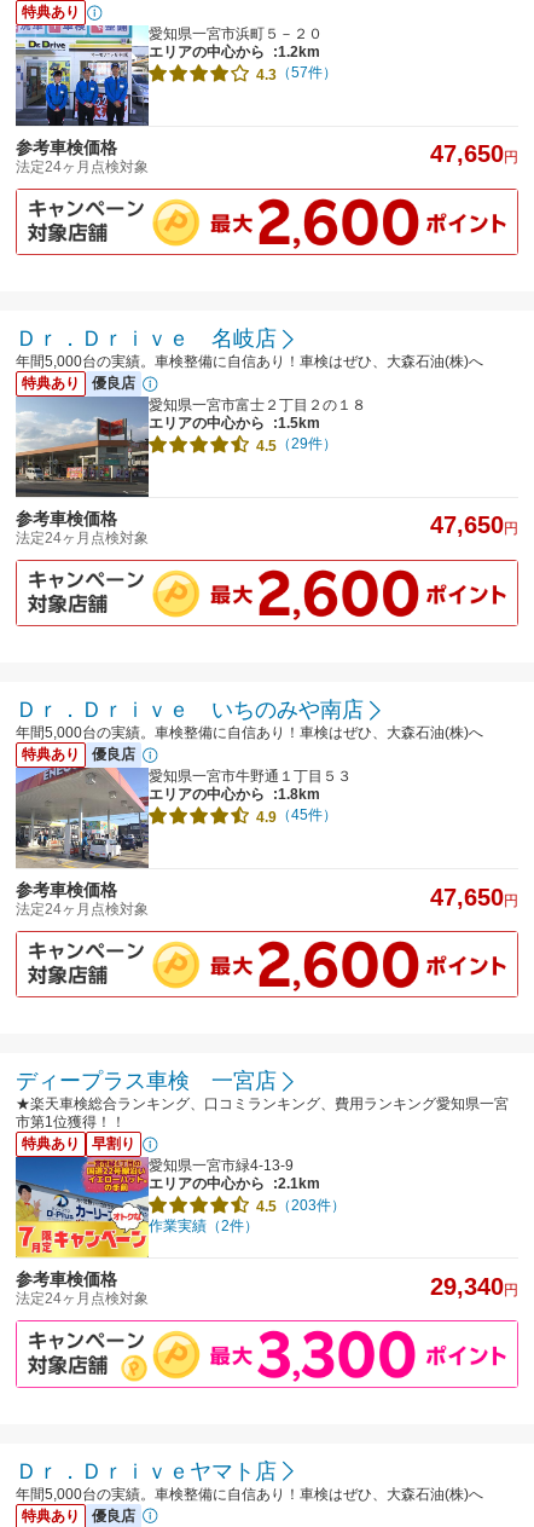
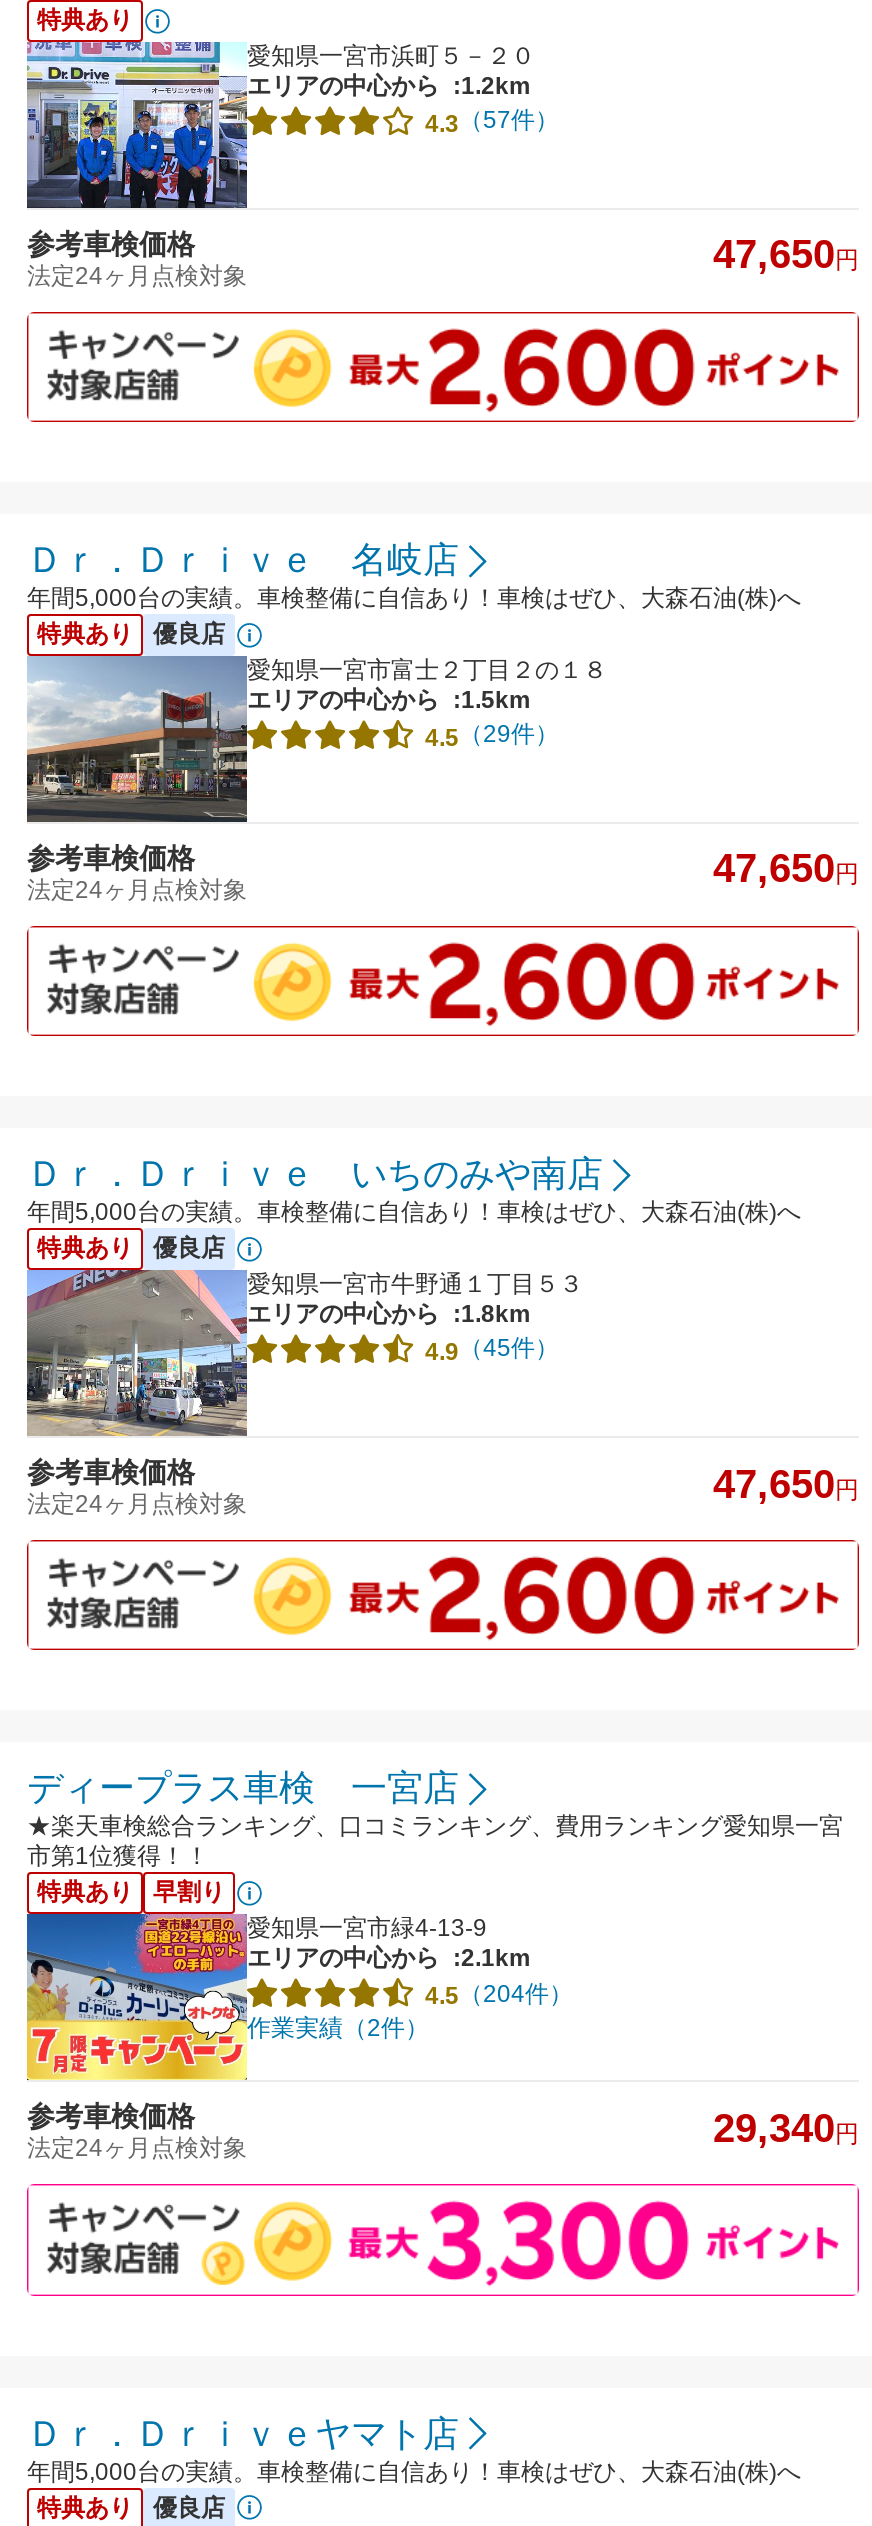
- 4.5（203件）
+ 4.5（204件）
